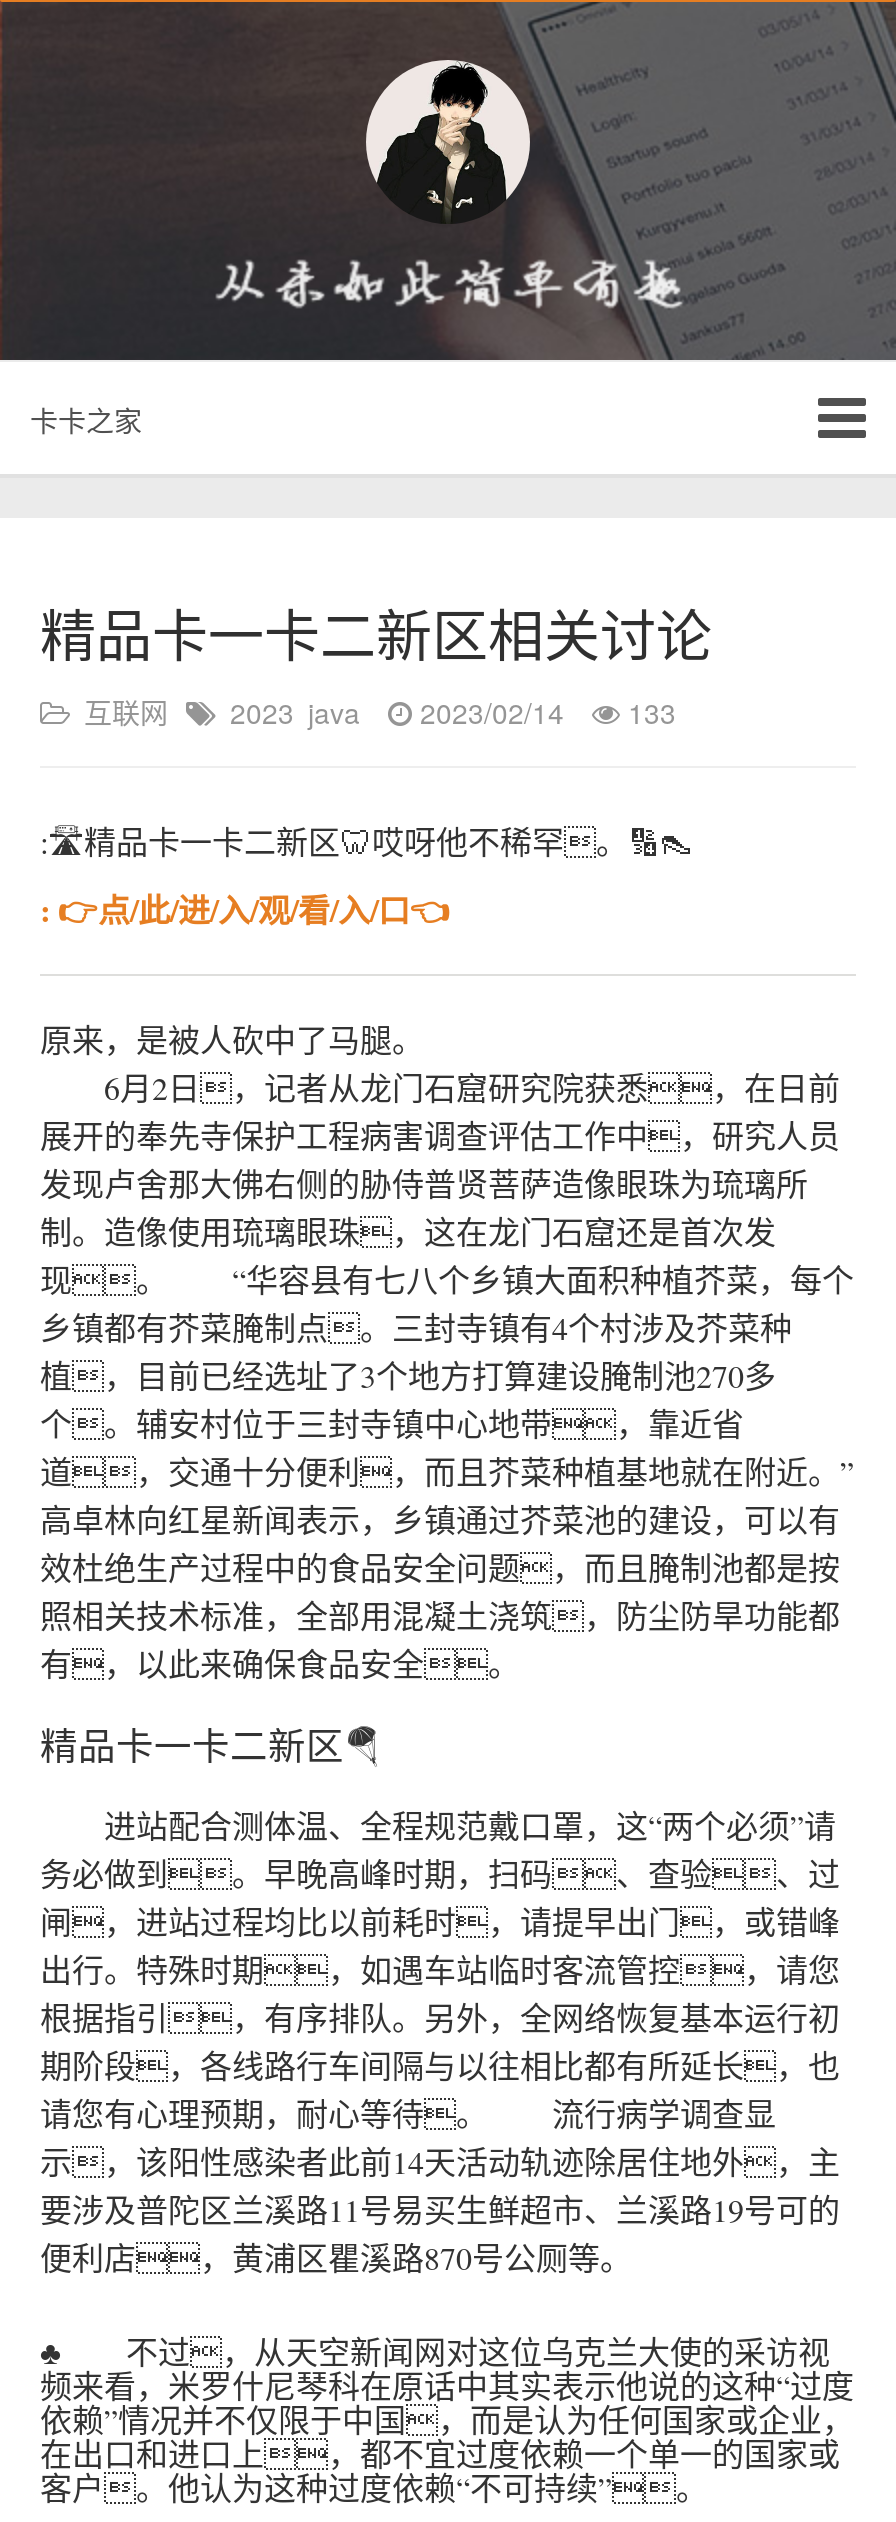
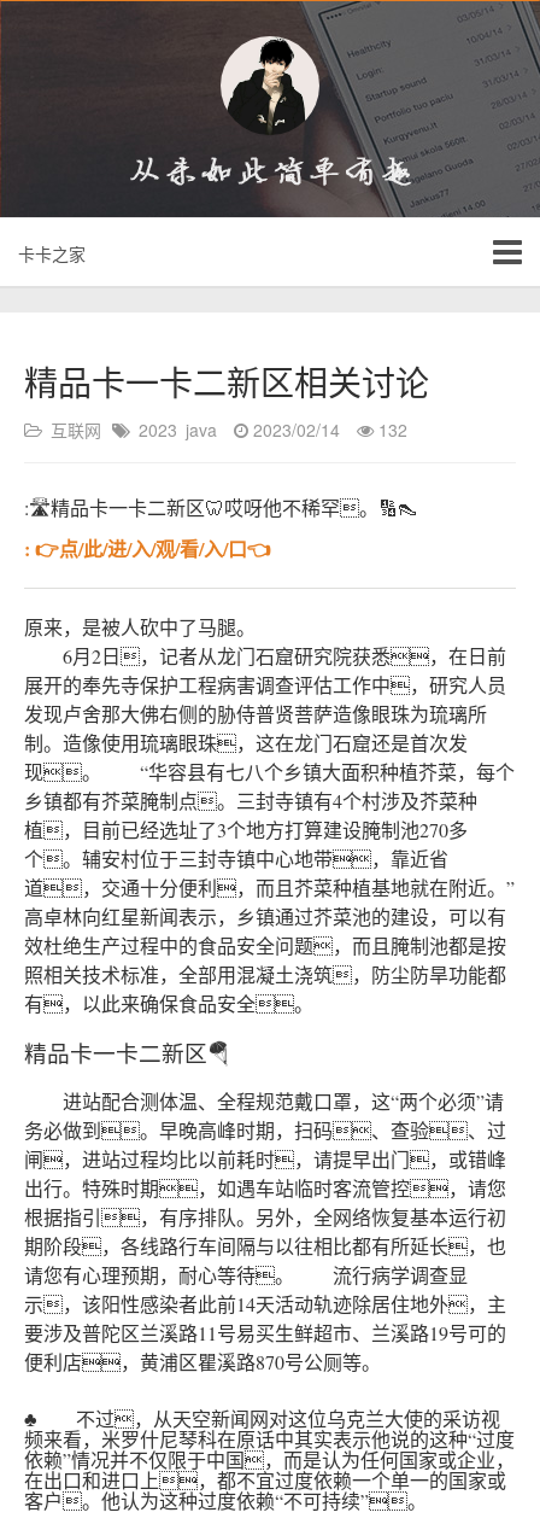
- 互联网 2023 java 2023/02/14 133
+ 互联网 2023 java 2023/02/14 132
